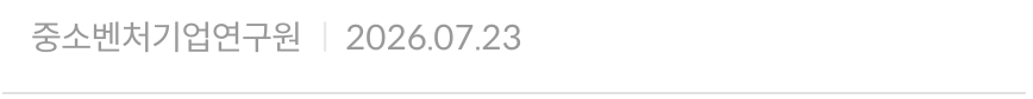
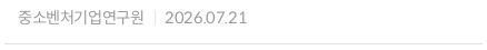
- 중소벤처기업연구원 2026.07.23
+ 중소벤처기업연구원 2026.07.21
